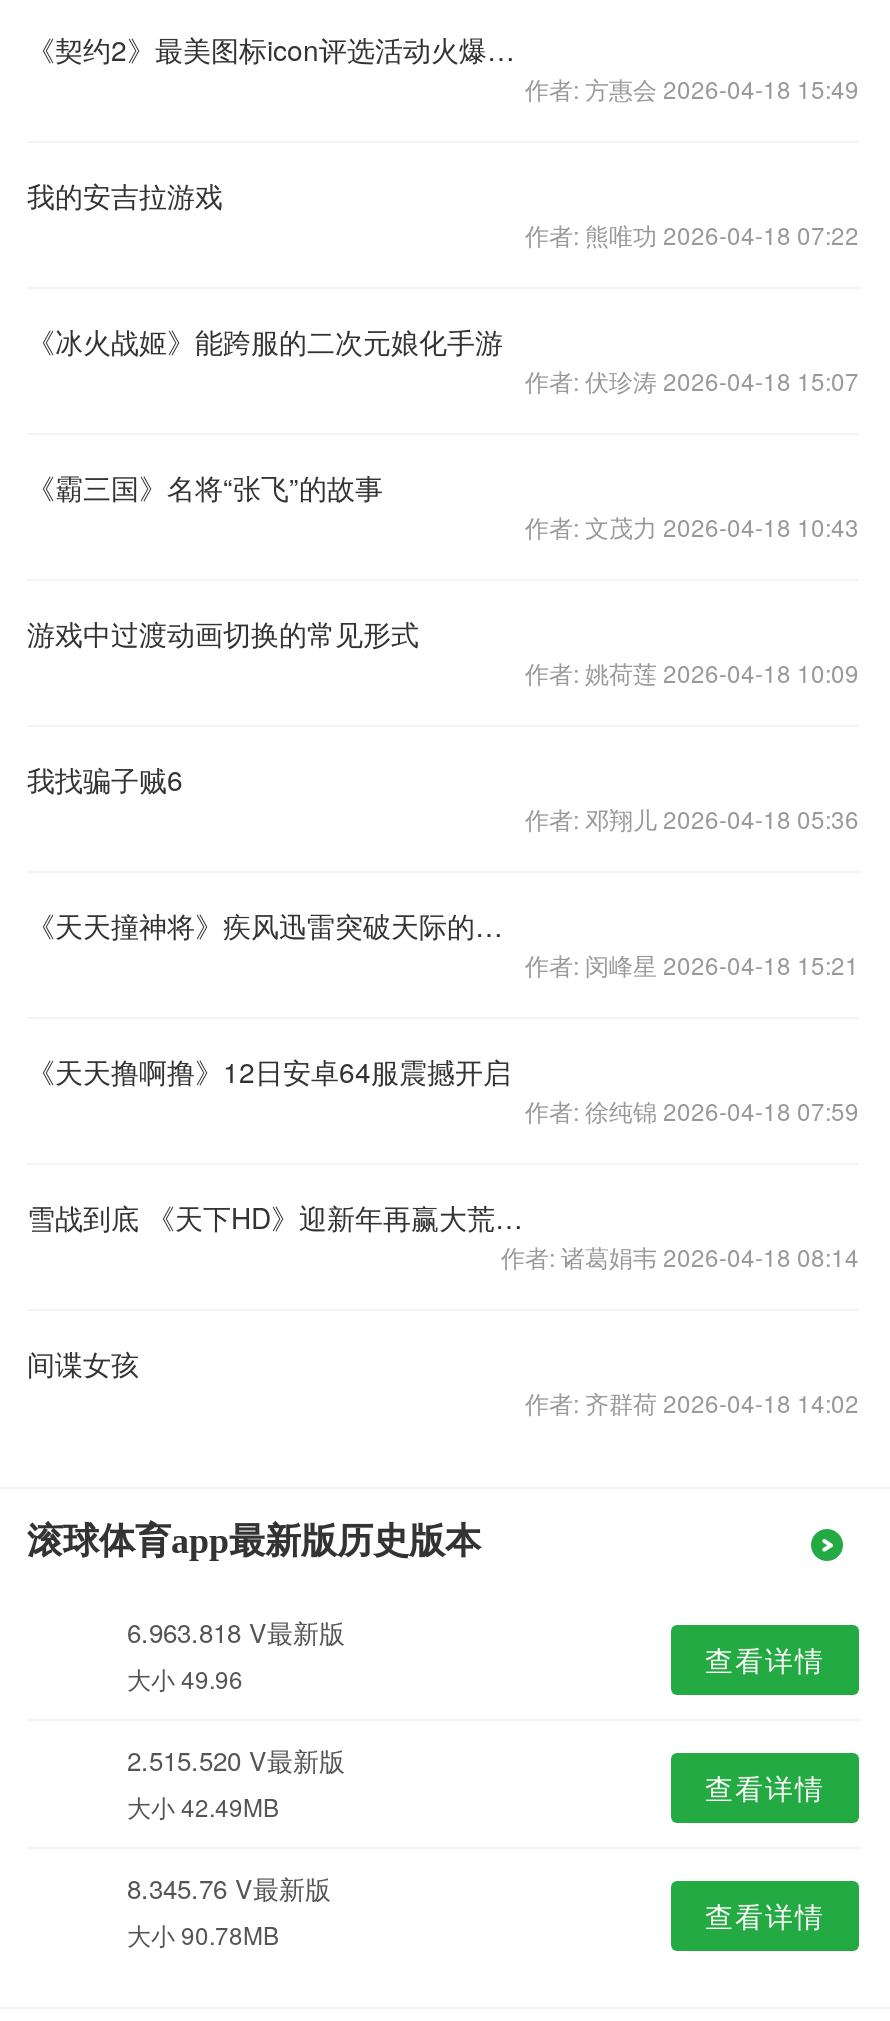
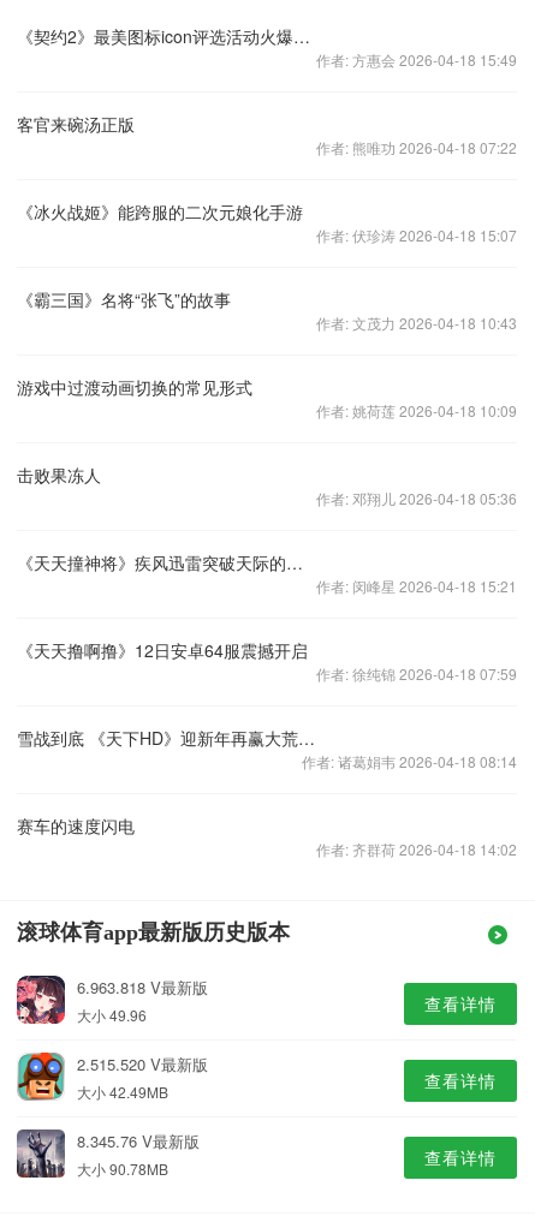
- 我的安吉拉游戏
+ 客官来碗汤正版

- 我找骗子贼6
+ 击败果冻人

- 间谍女孩
+ 赛车的速度闪电

+ [image]

+ [image]

+ [image]
